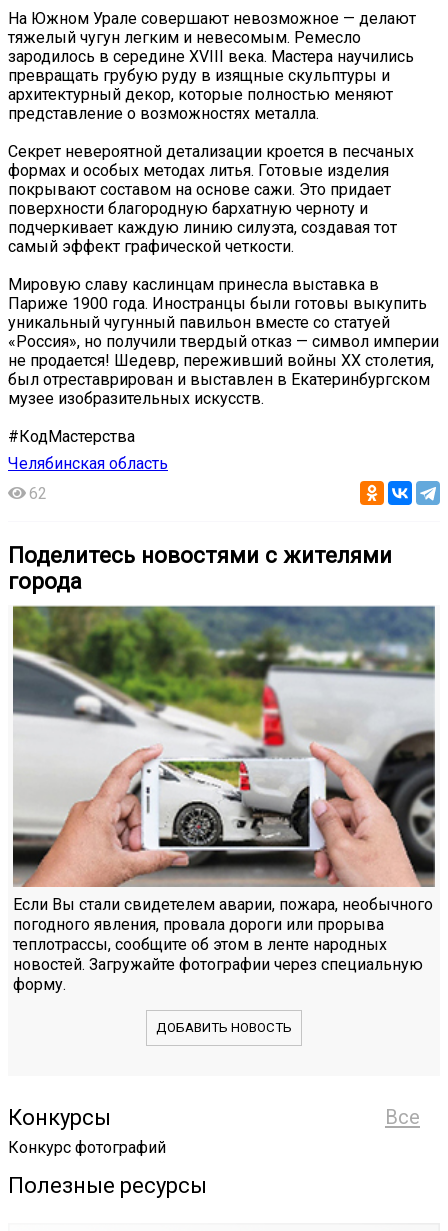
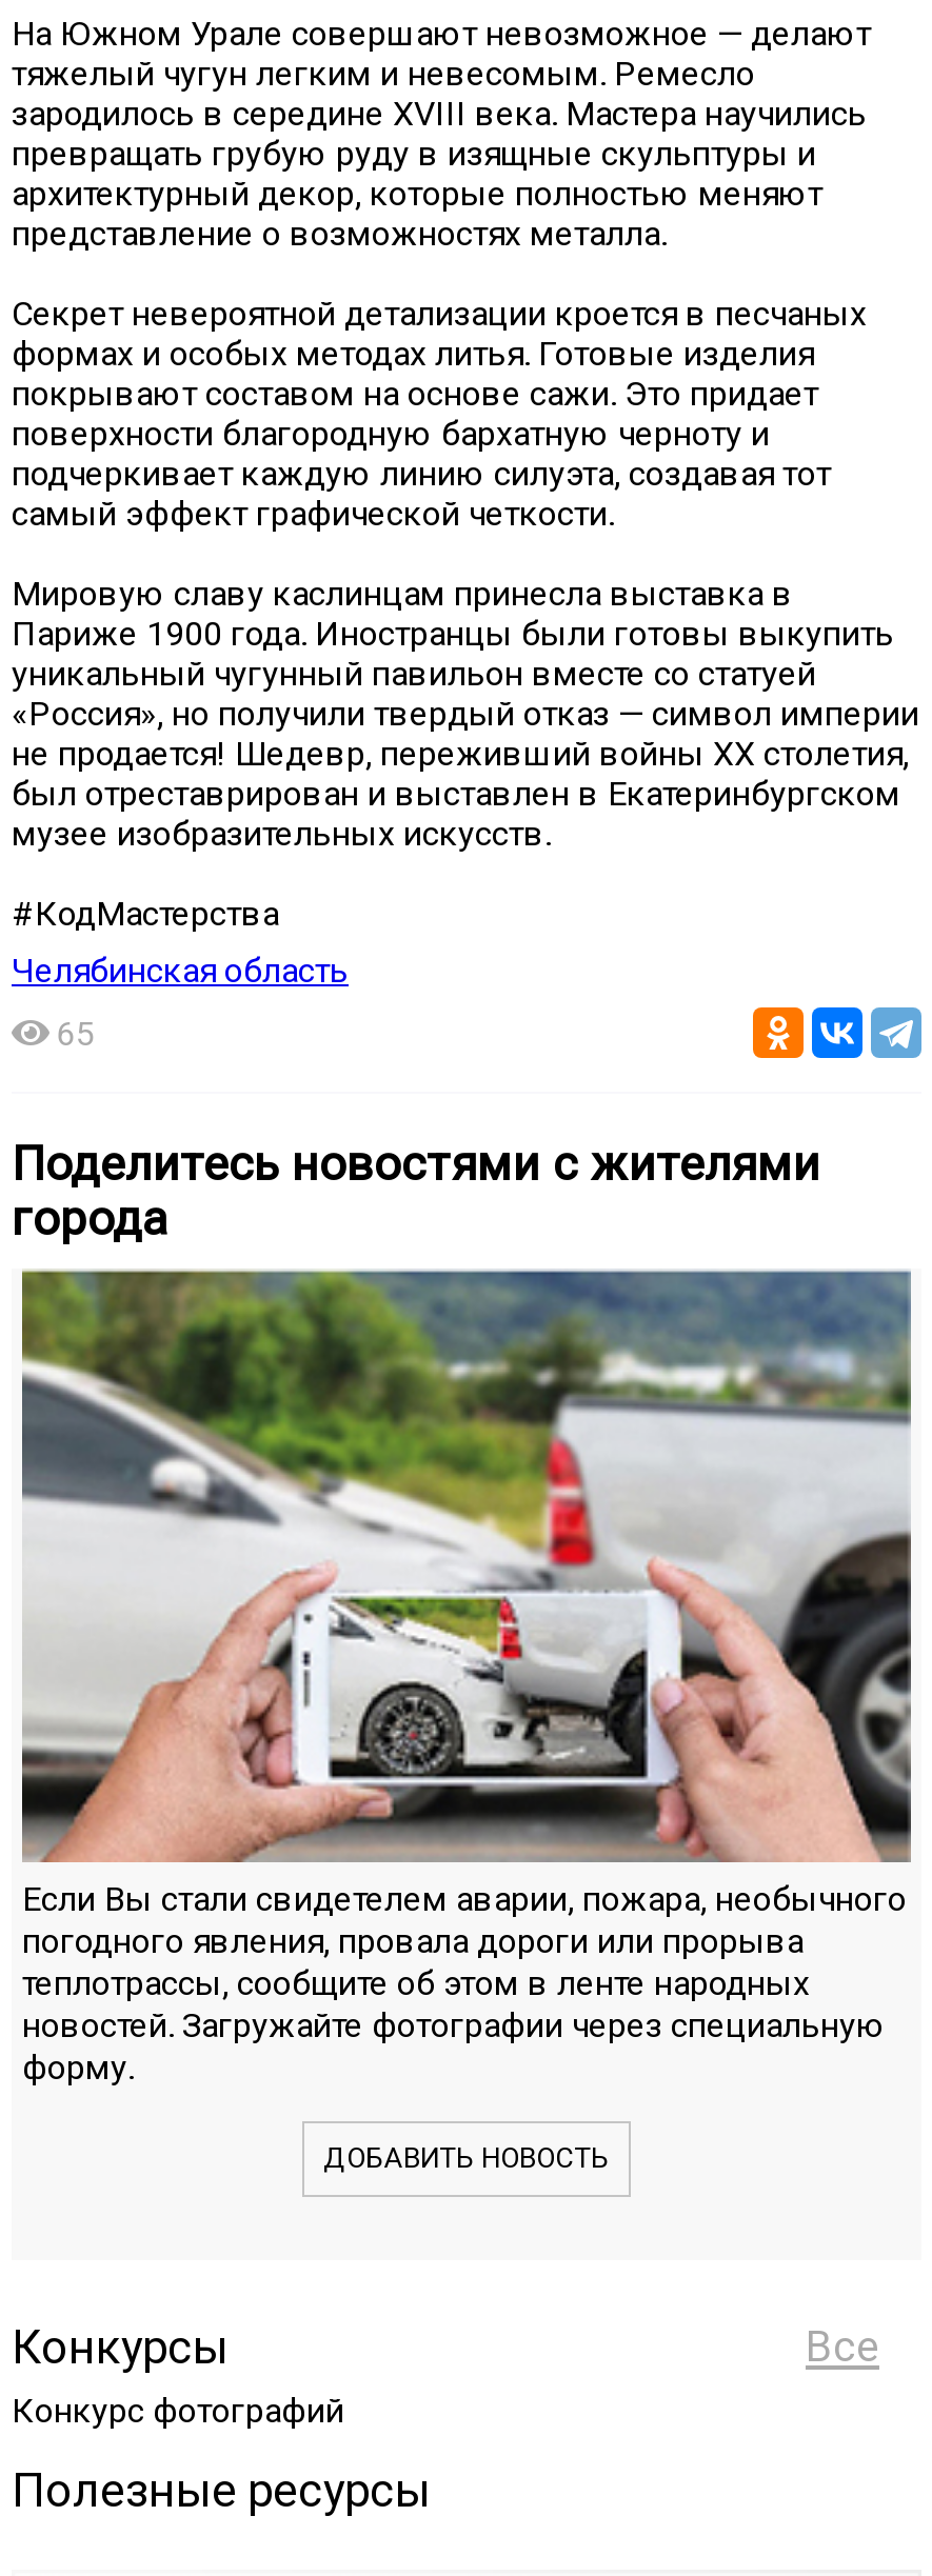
- 62
+ 65
